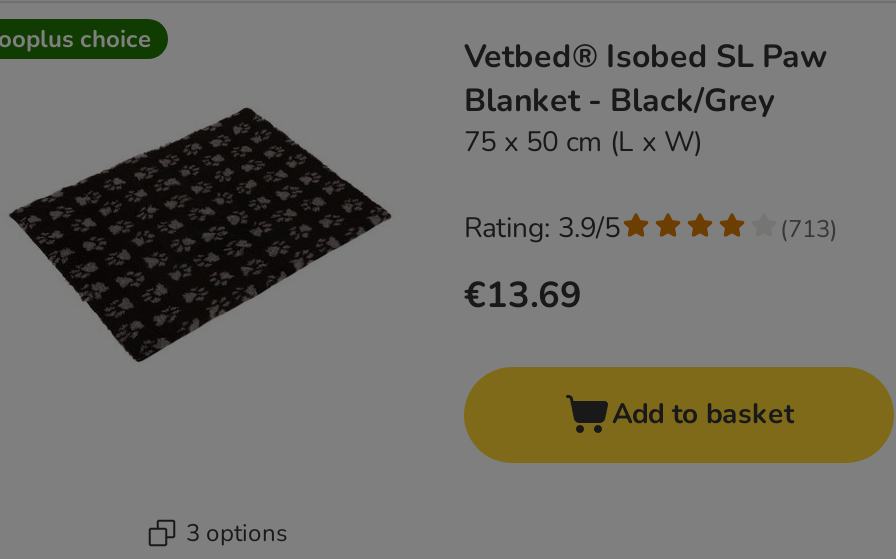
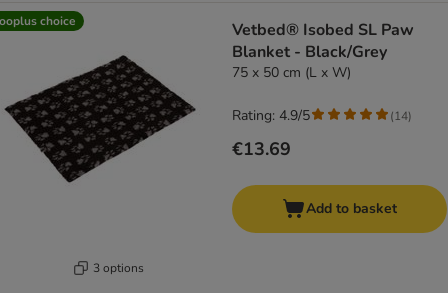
- Rating: 3.9/5
+ Rating: 4.9/5

- (713)
+ (14)
